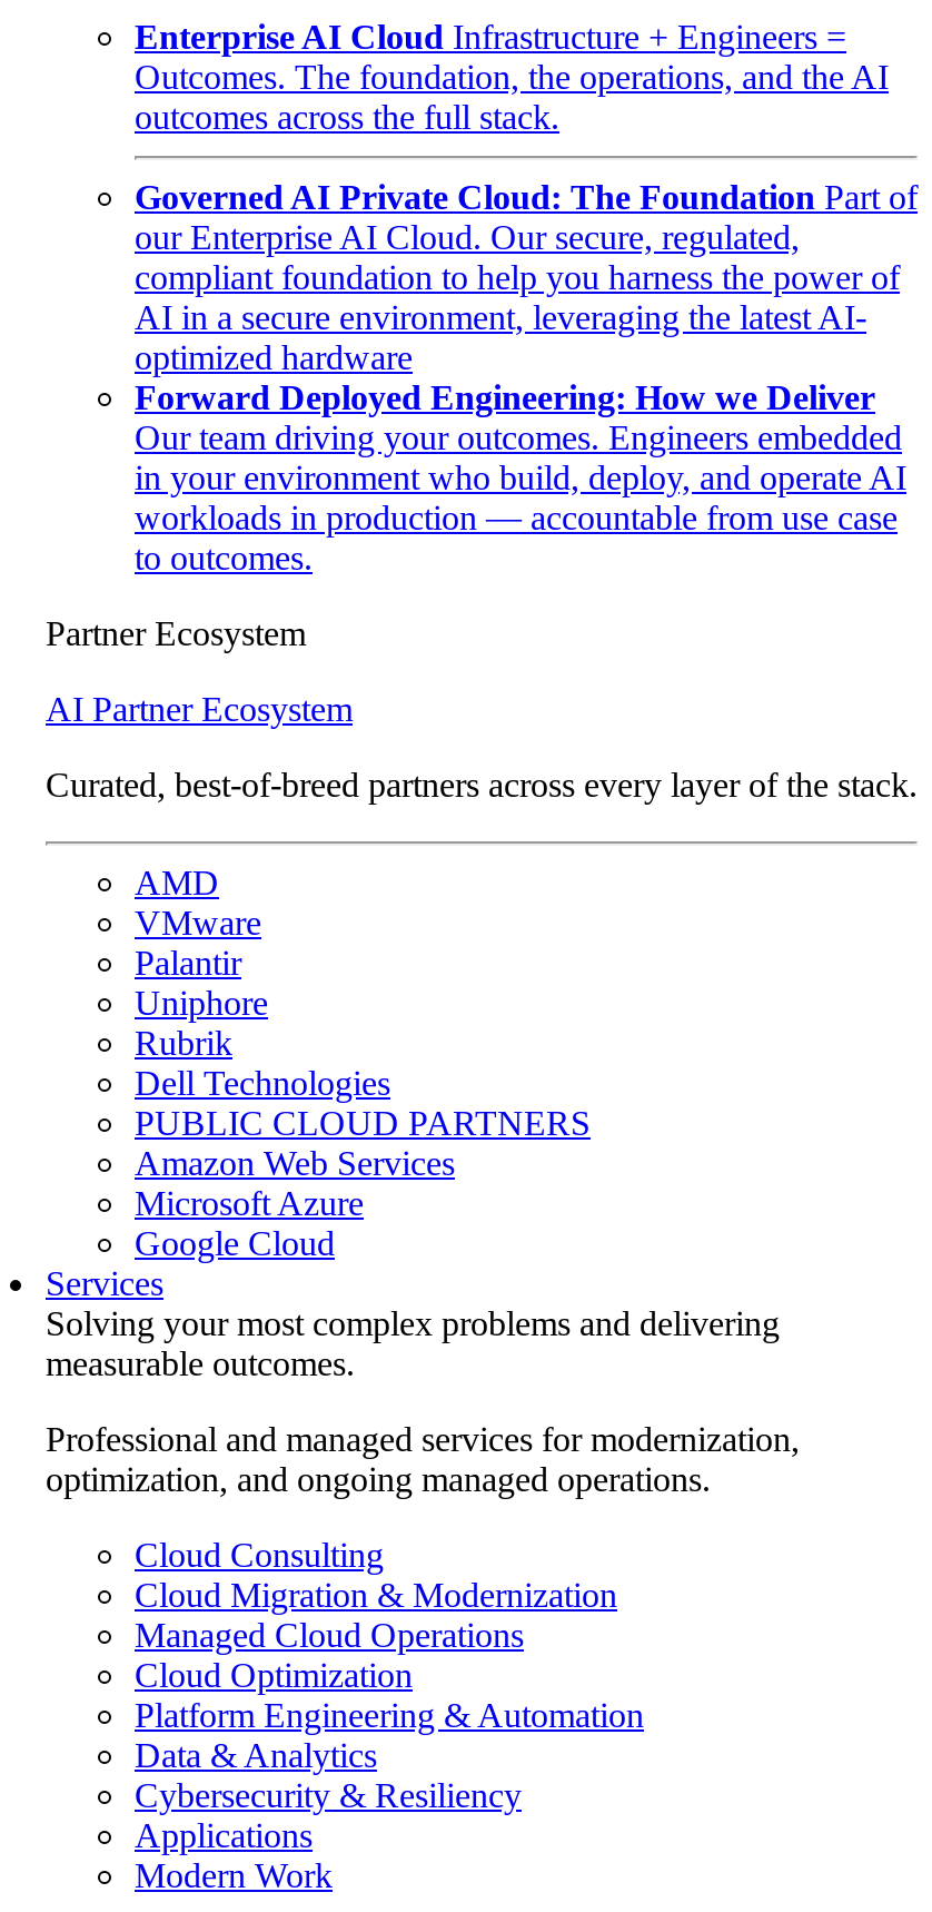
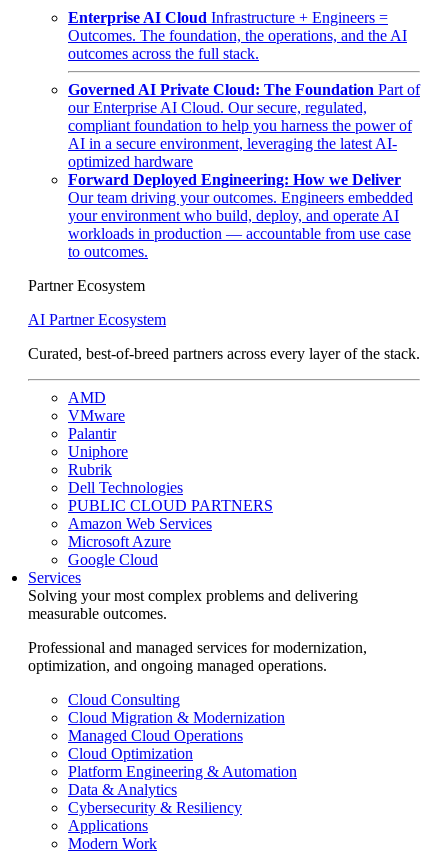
- in your environment who build, deploy, and operate AI
+ your environment who build, deploy, and operate AI
